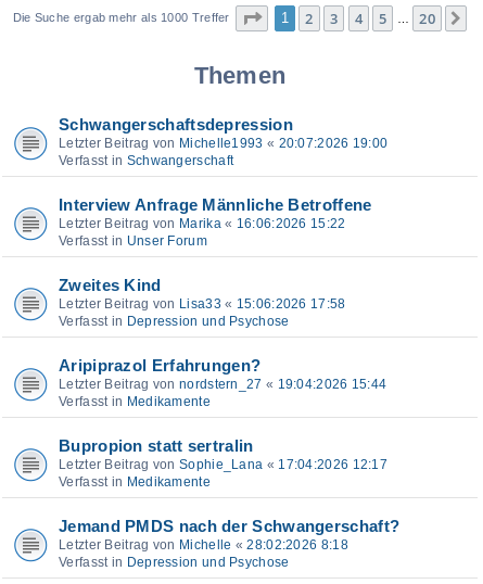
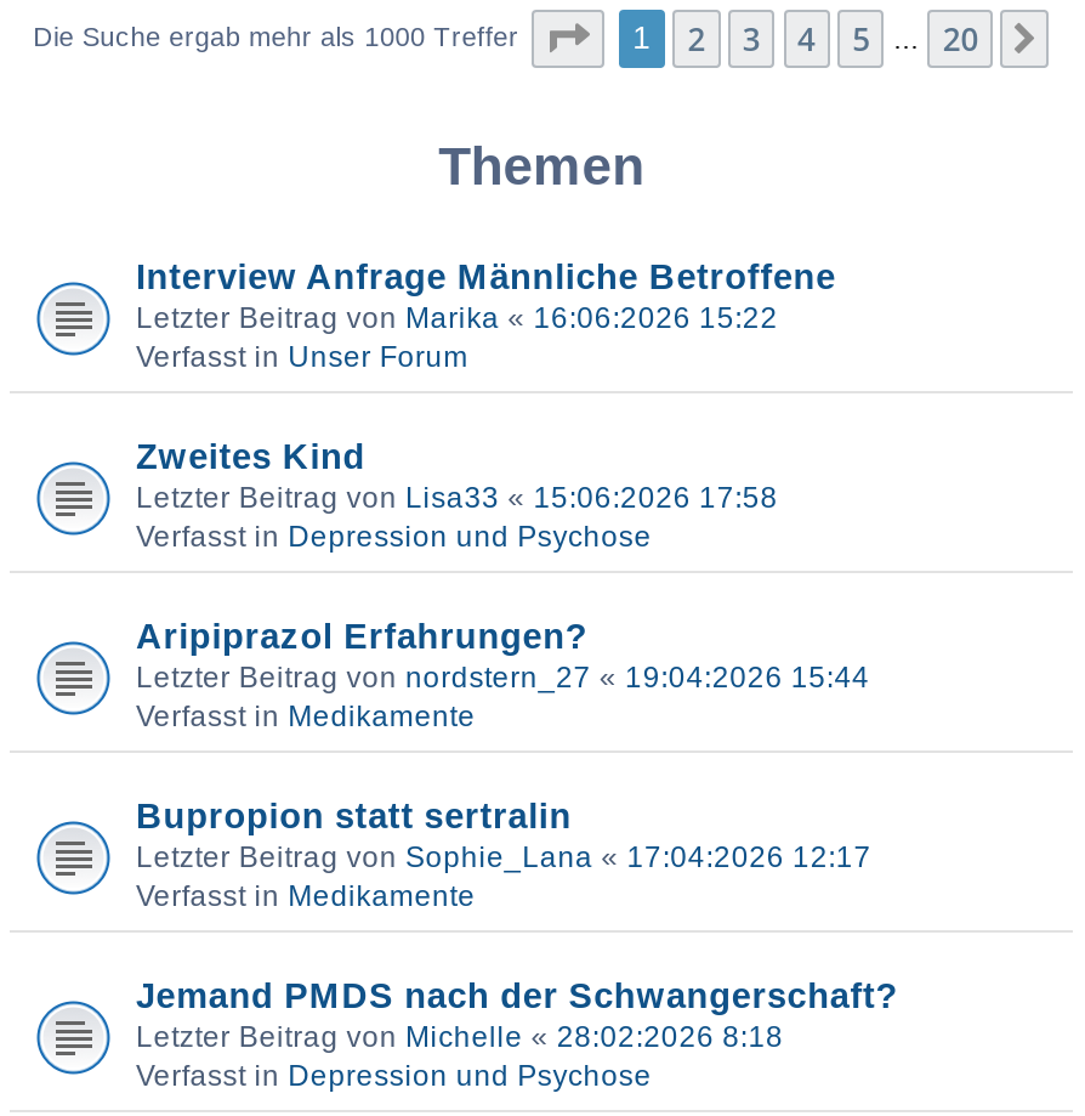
- Schwangerschaftsdepression
- Letzter Beitrag von Michelle1993 «20:07:2026 19:00
- Verfasst in Schwangerschaft
